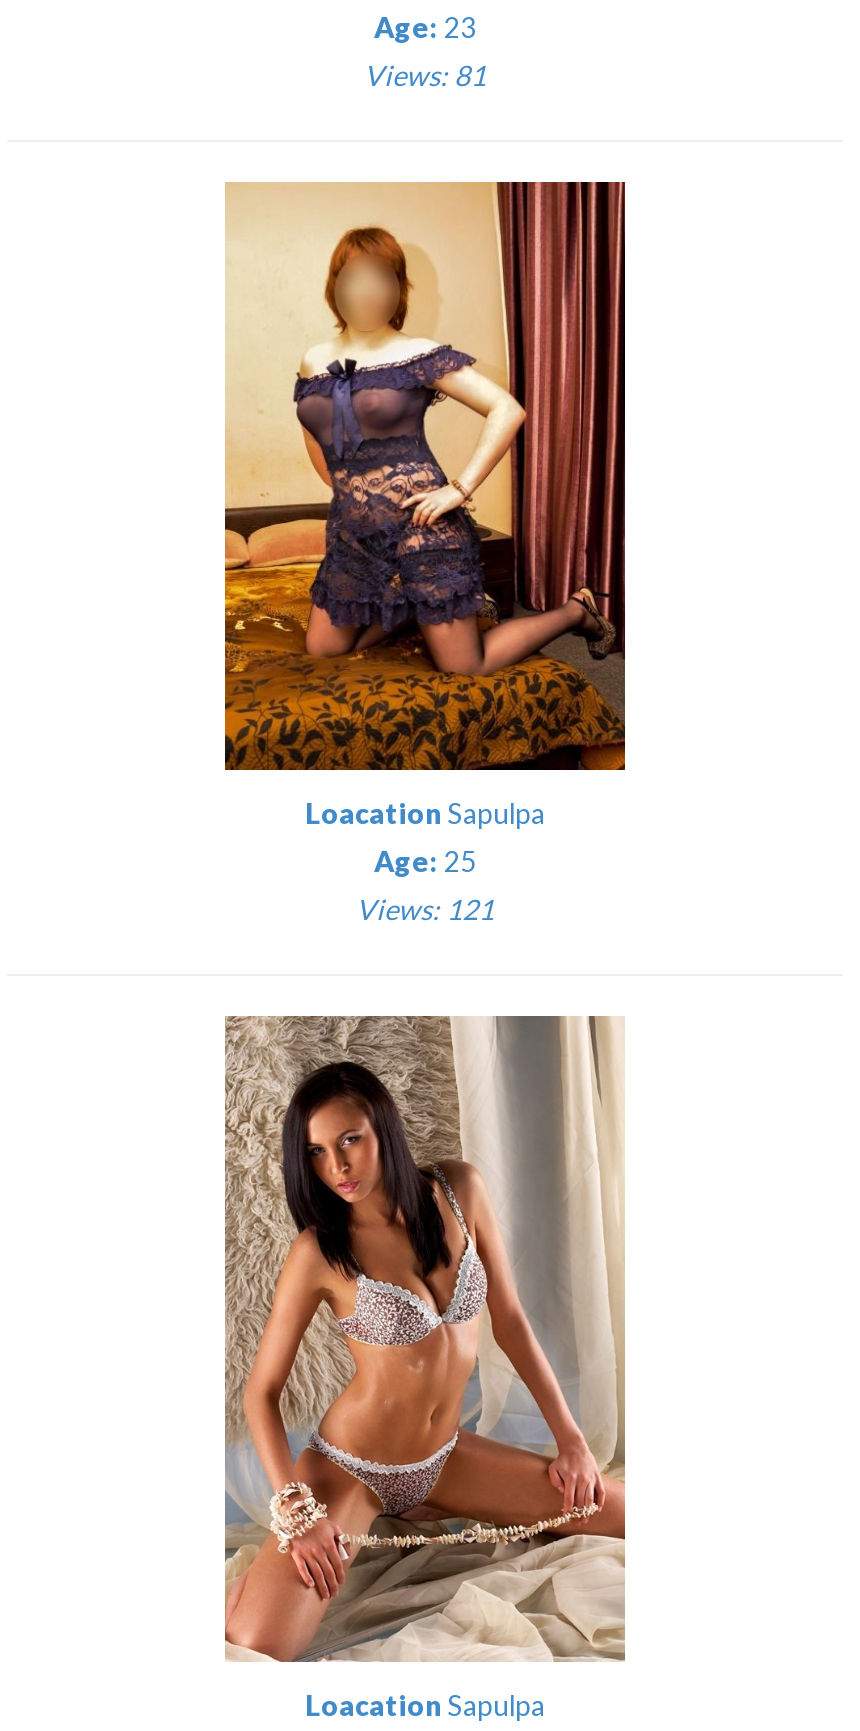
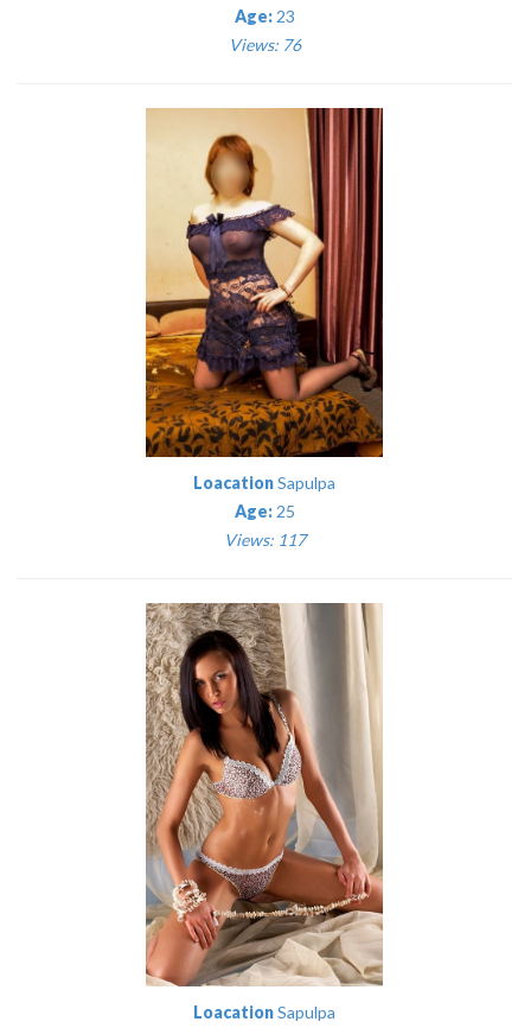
- Views: 81
+ Views: 76

- Views: 121
+ Views: 117
